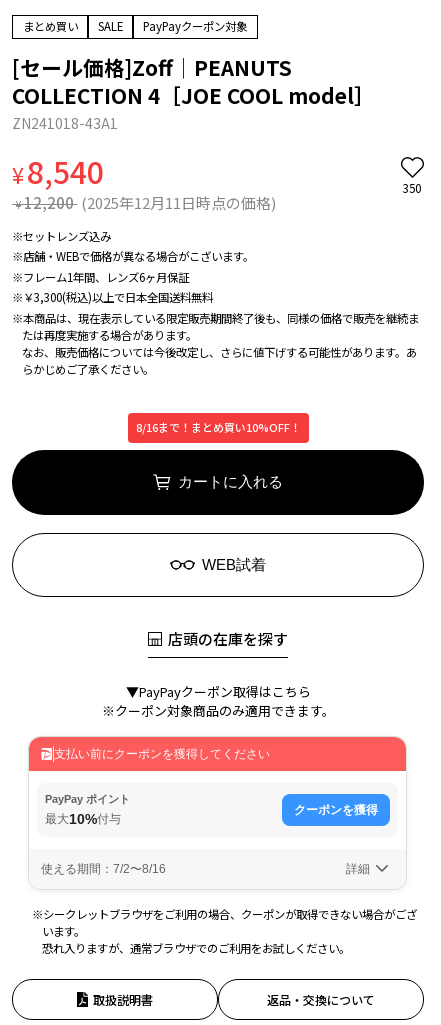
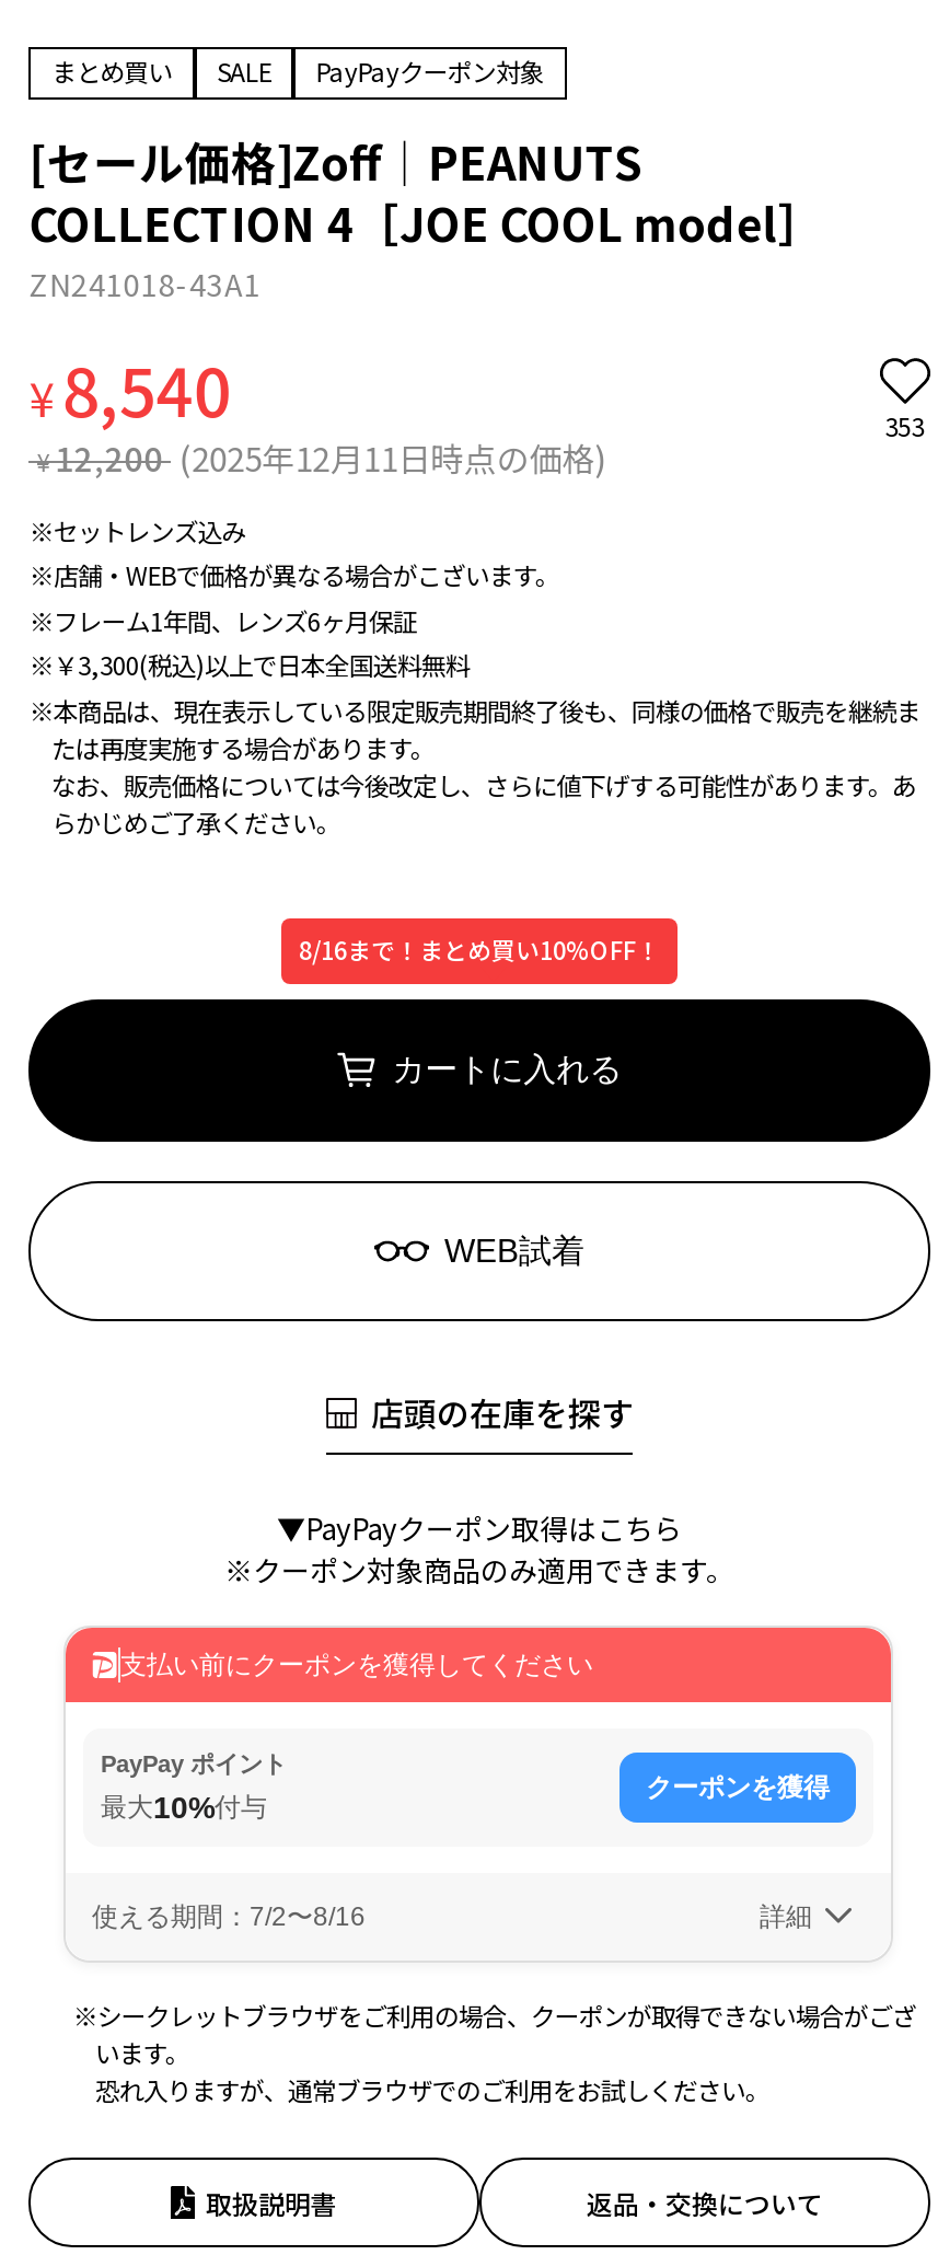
- 350
+ 353
